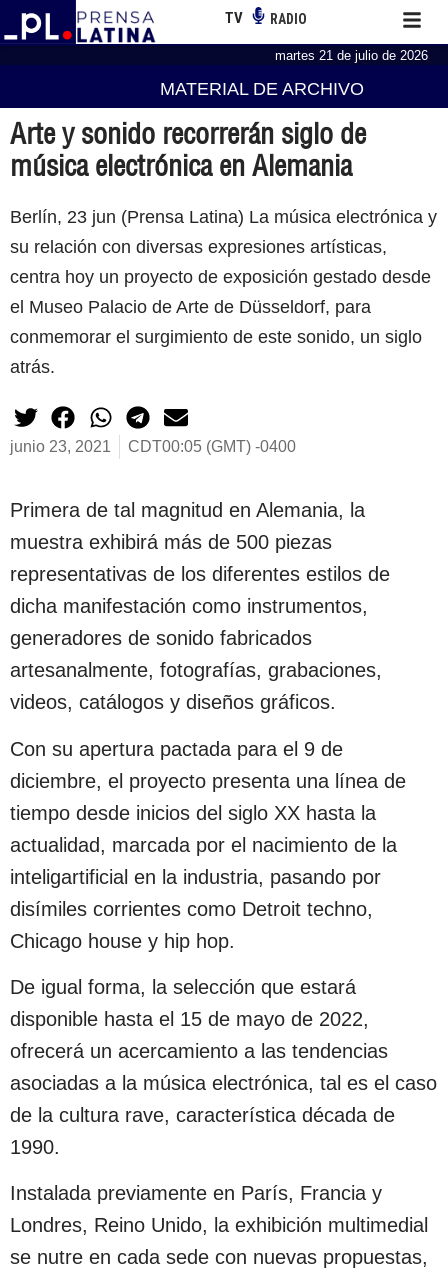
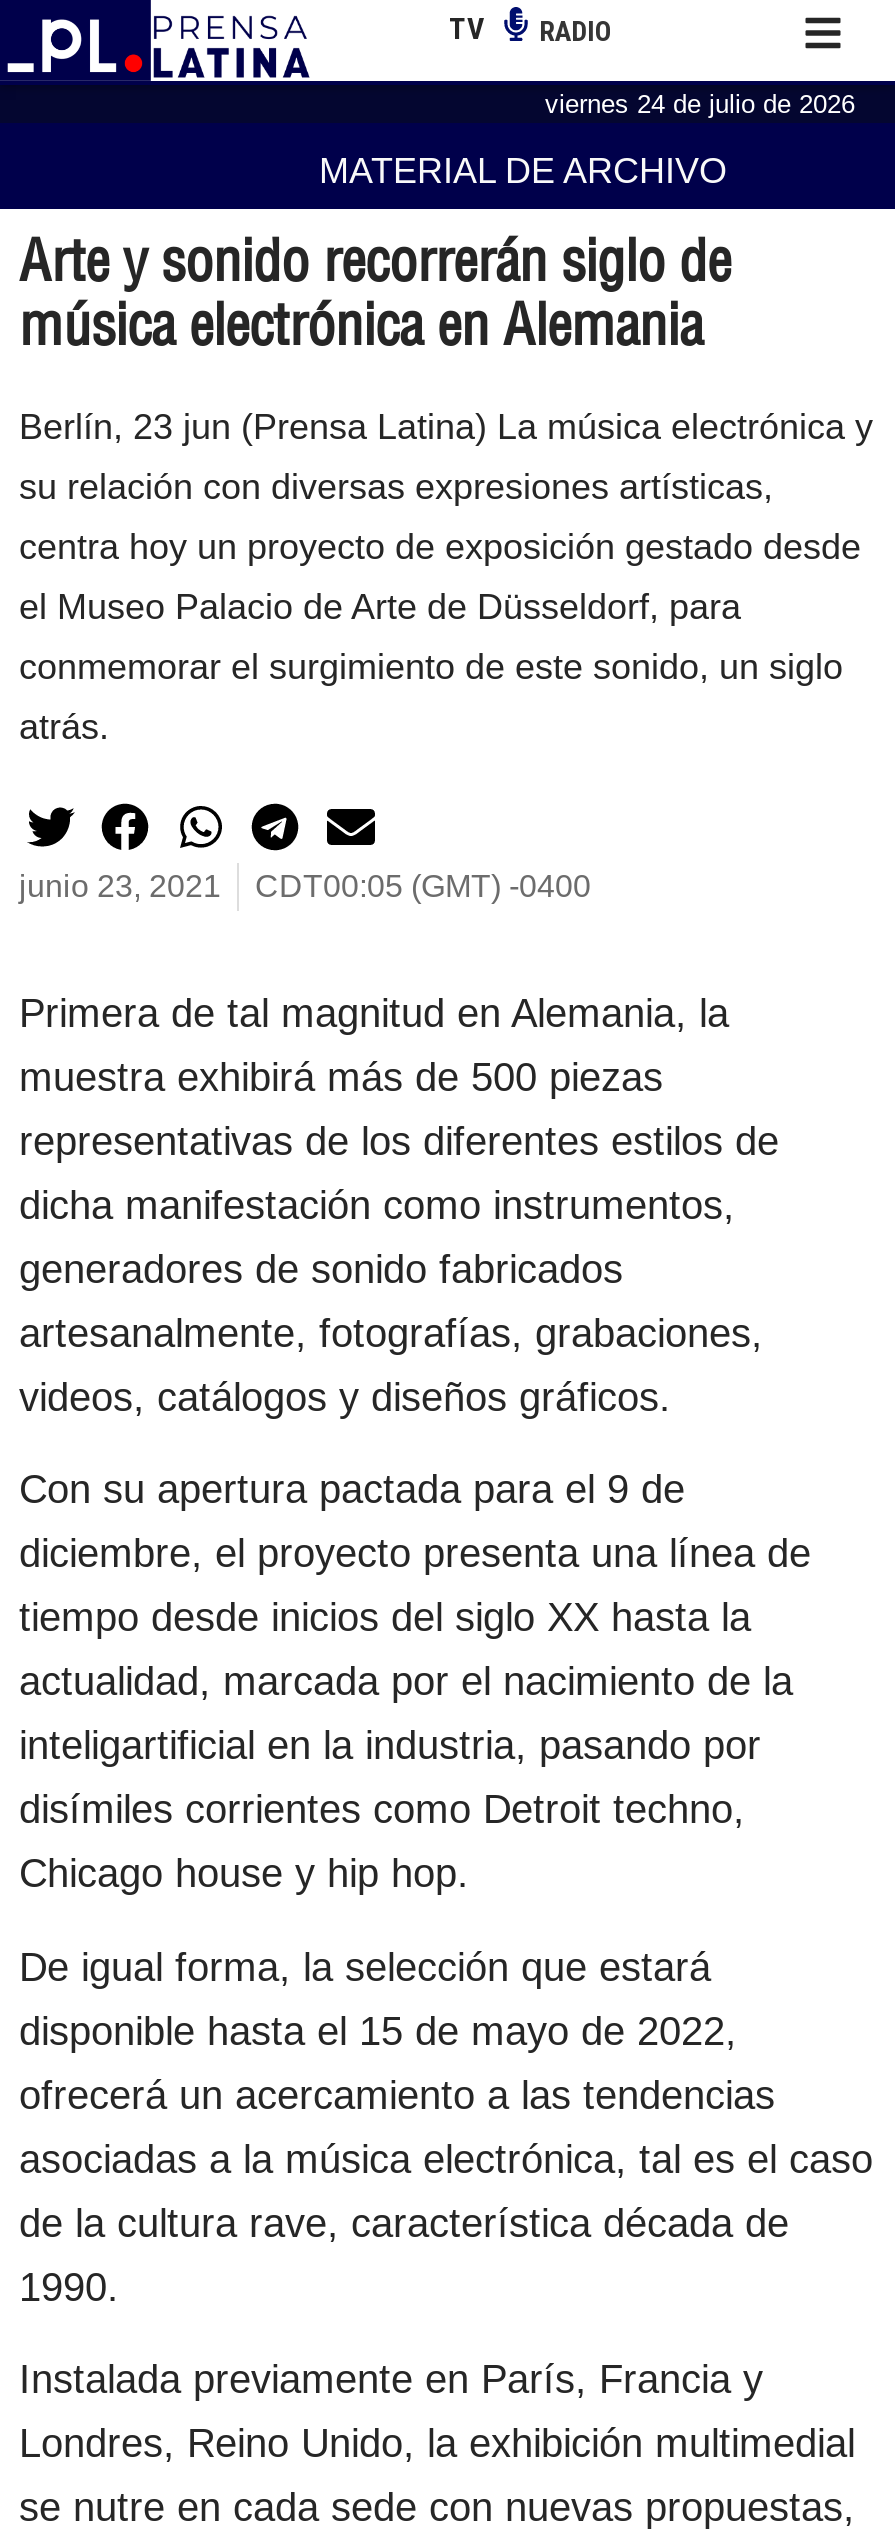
- martes 21 de julio de 2026
+ viernes 24 de julio de 2026
